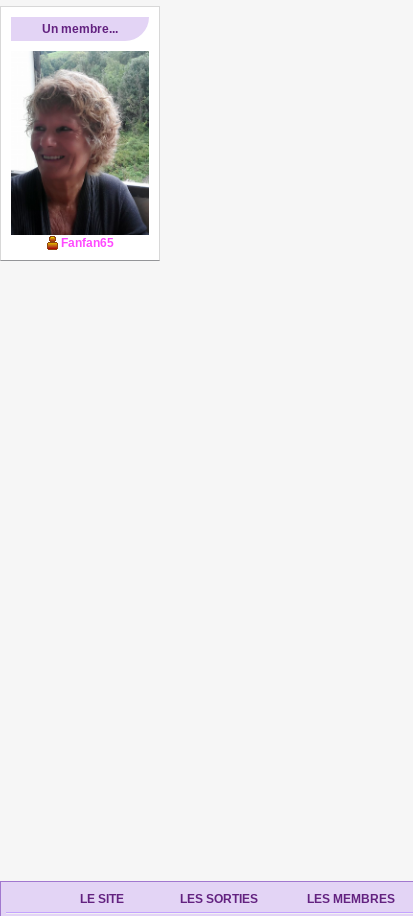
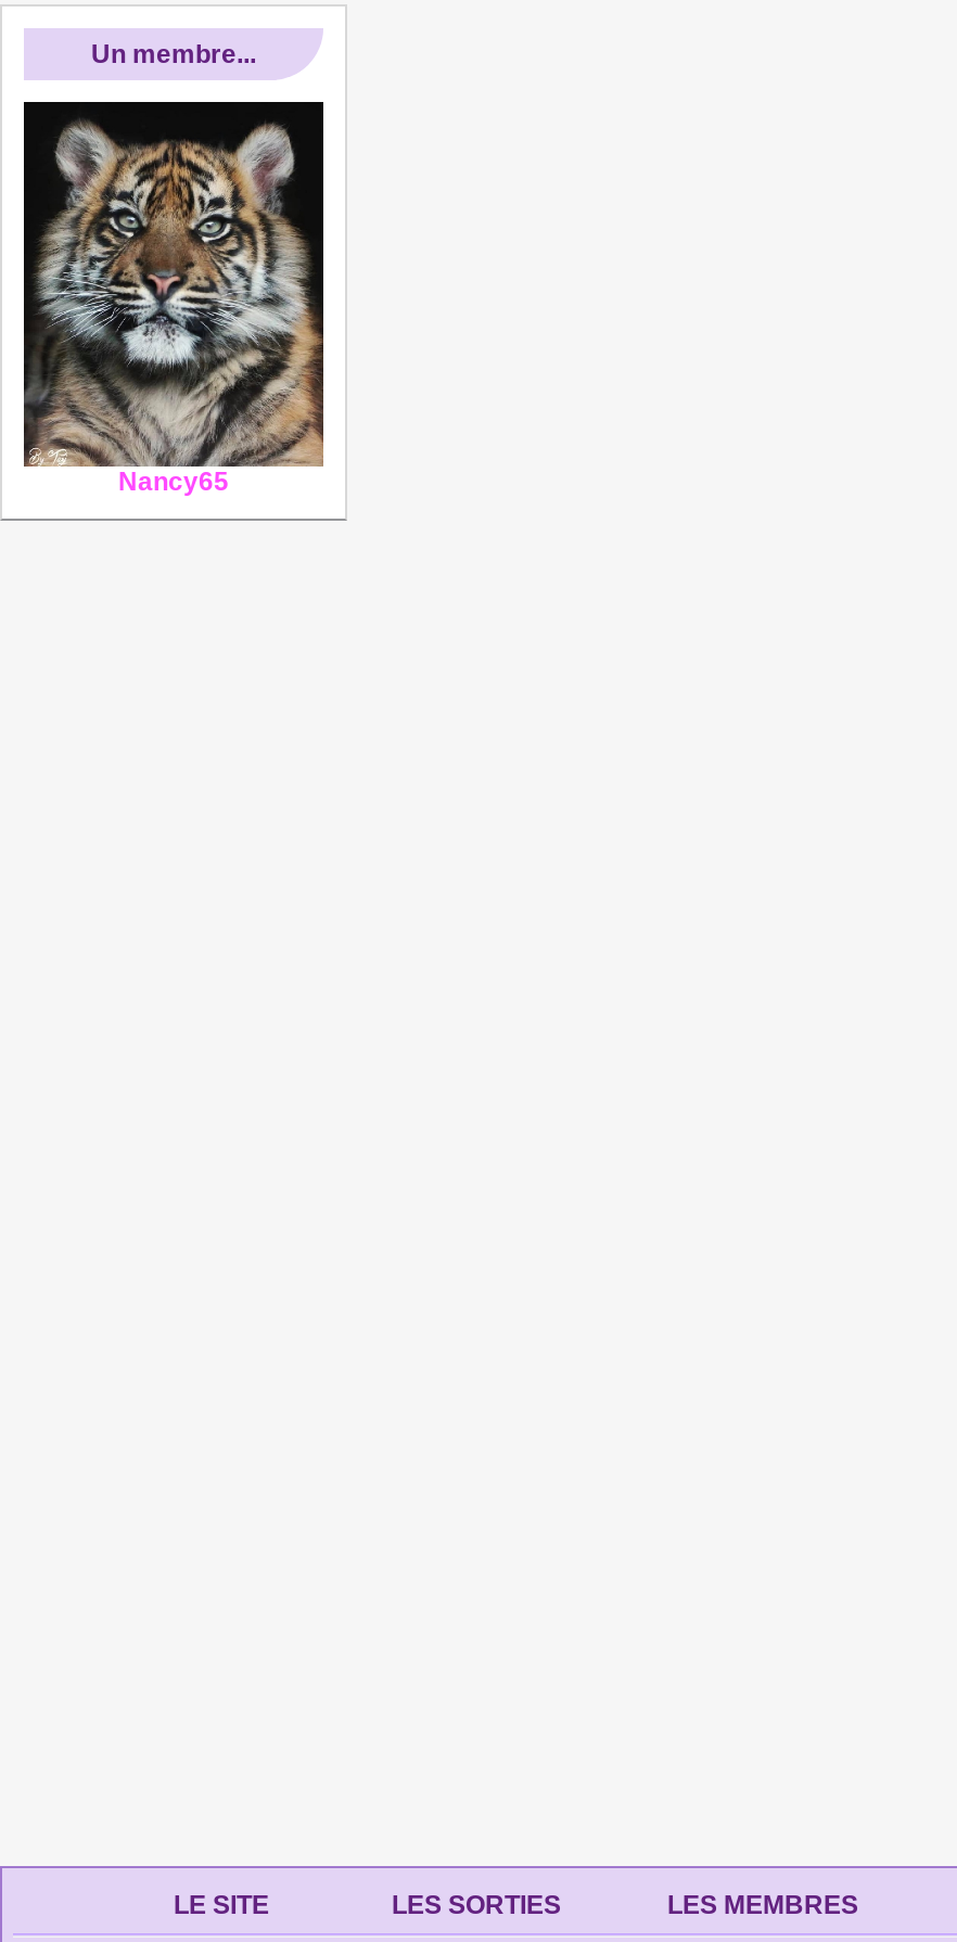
- [image]
- Fanfan65
+ [image]
+ Nancy65
